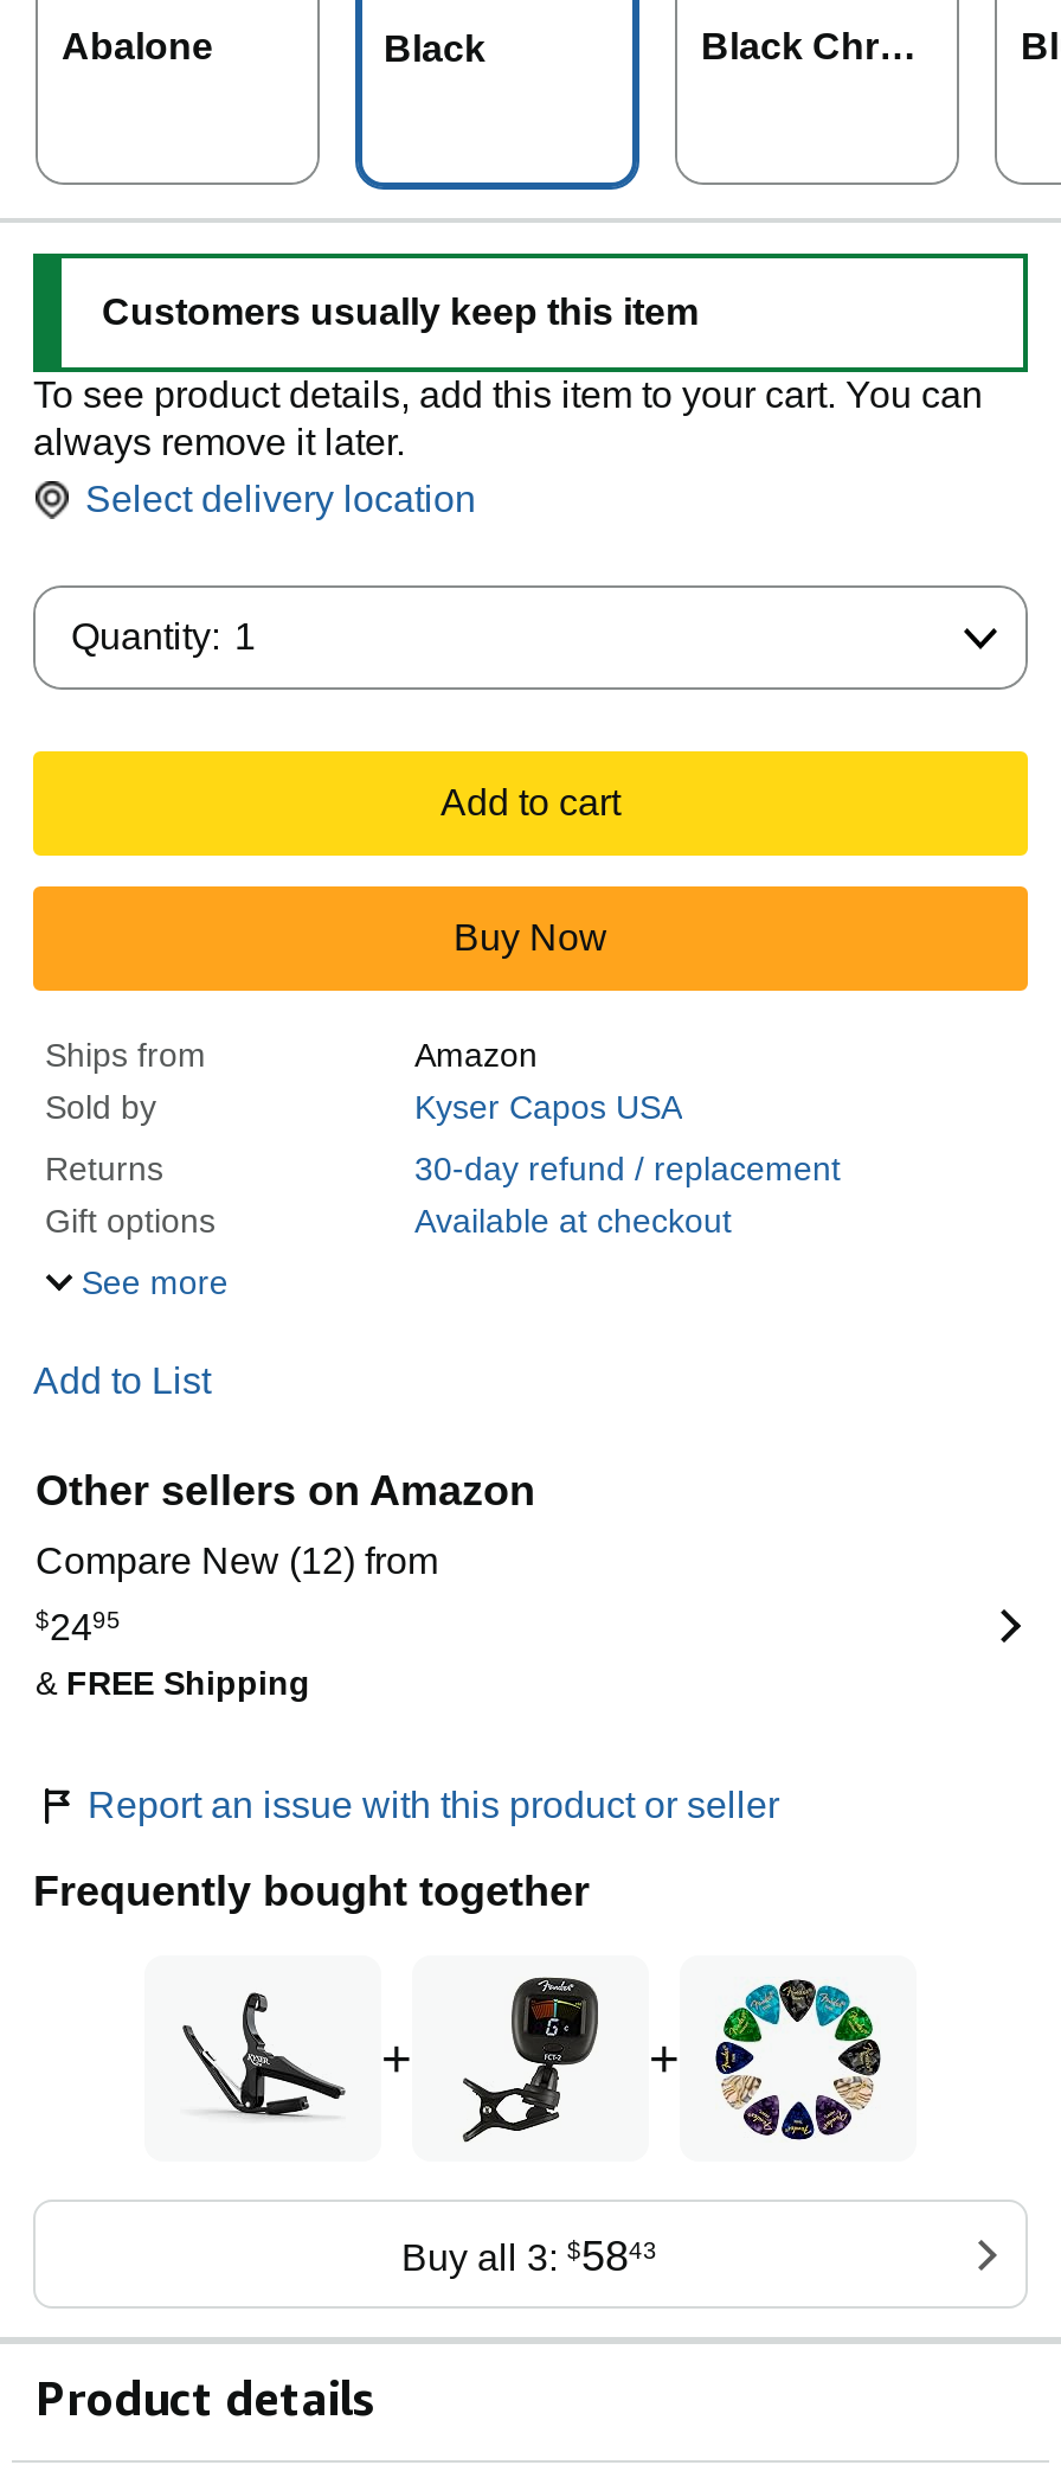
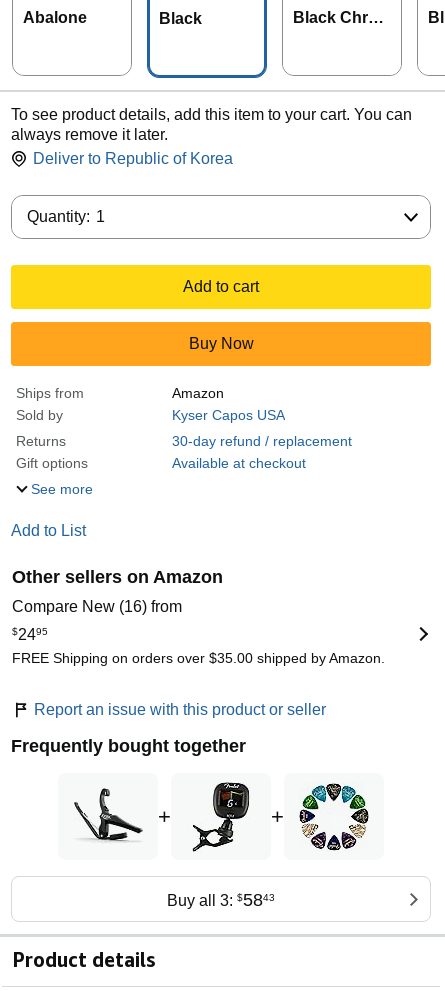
- Customers usually keep this item

- Select delivery location
+ Deliver to Republic of Korea

- Compare New (12) from
+ Compare New (16) from

- & FREE Shipping
+ FREE Shipping on orders over $35.00 shipped by Amazon.
